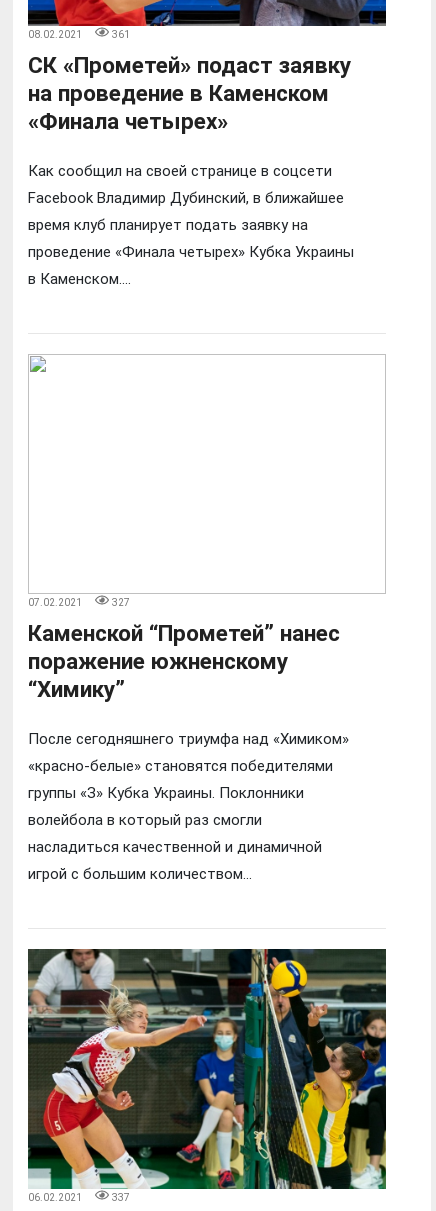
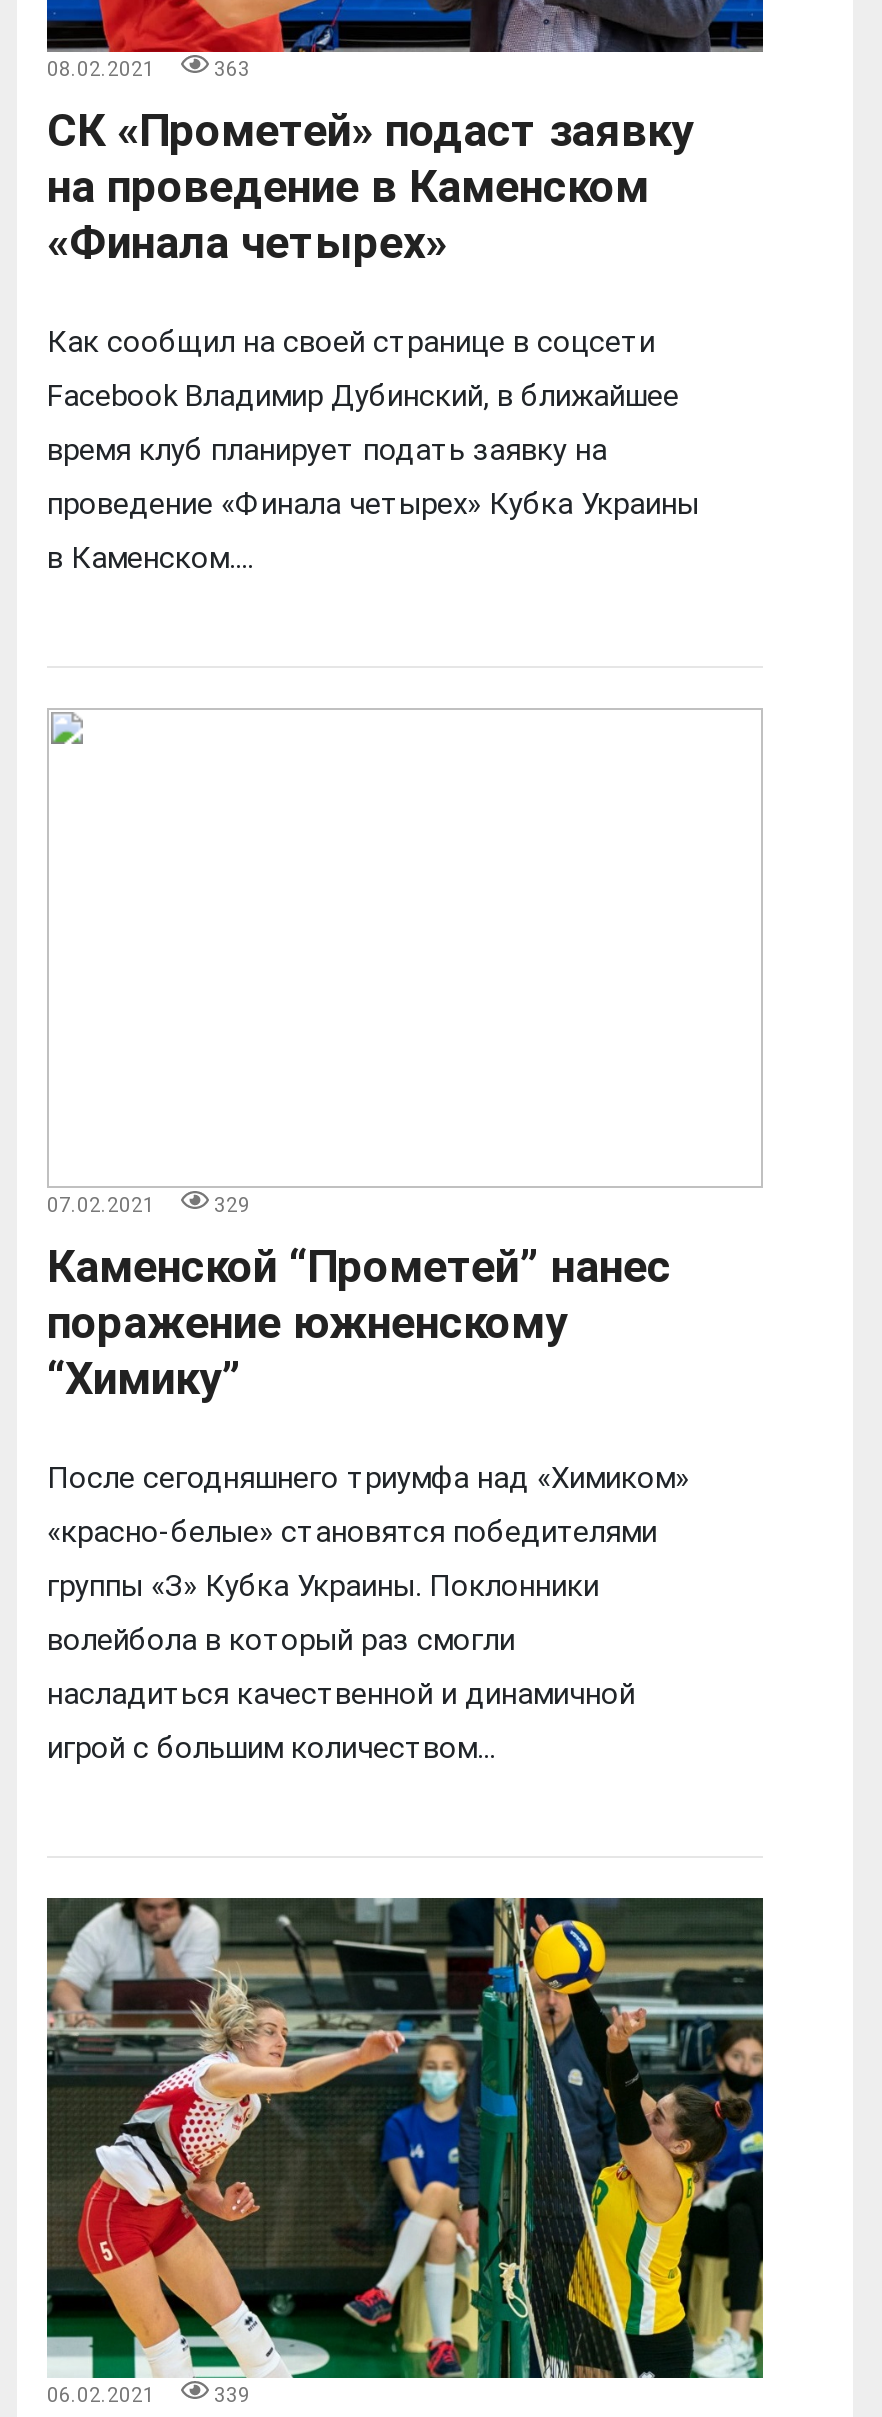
- 361
+ 363

- 327
+ 329

- 337
+ 339
